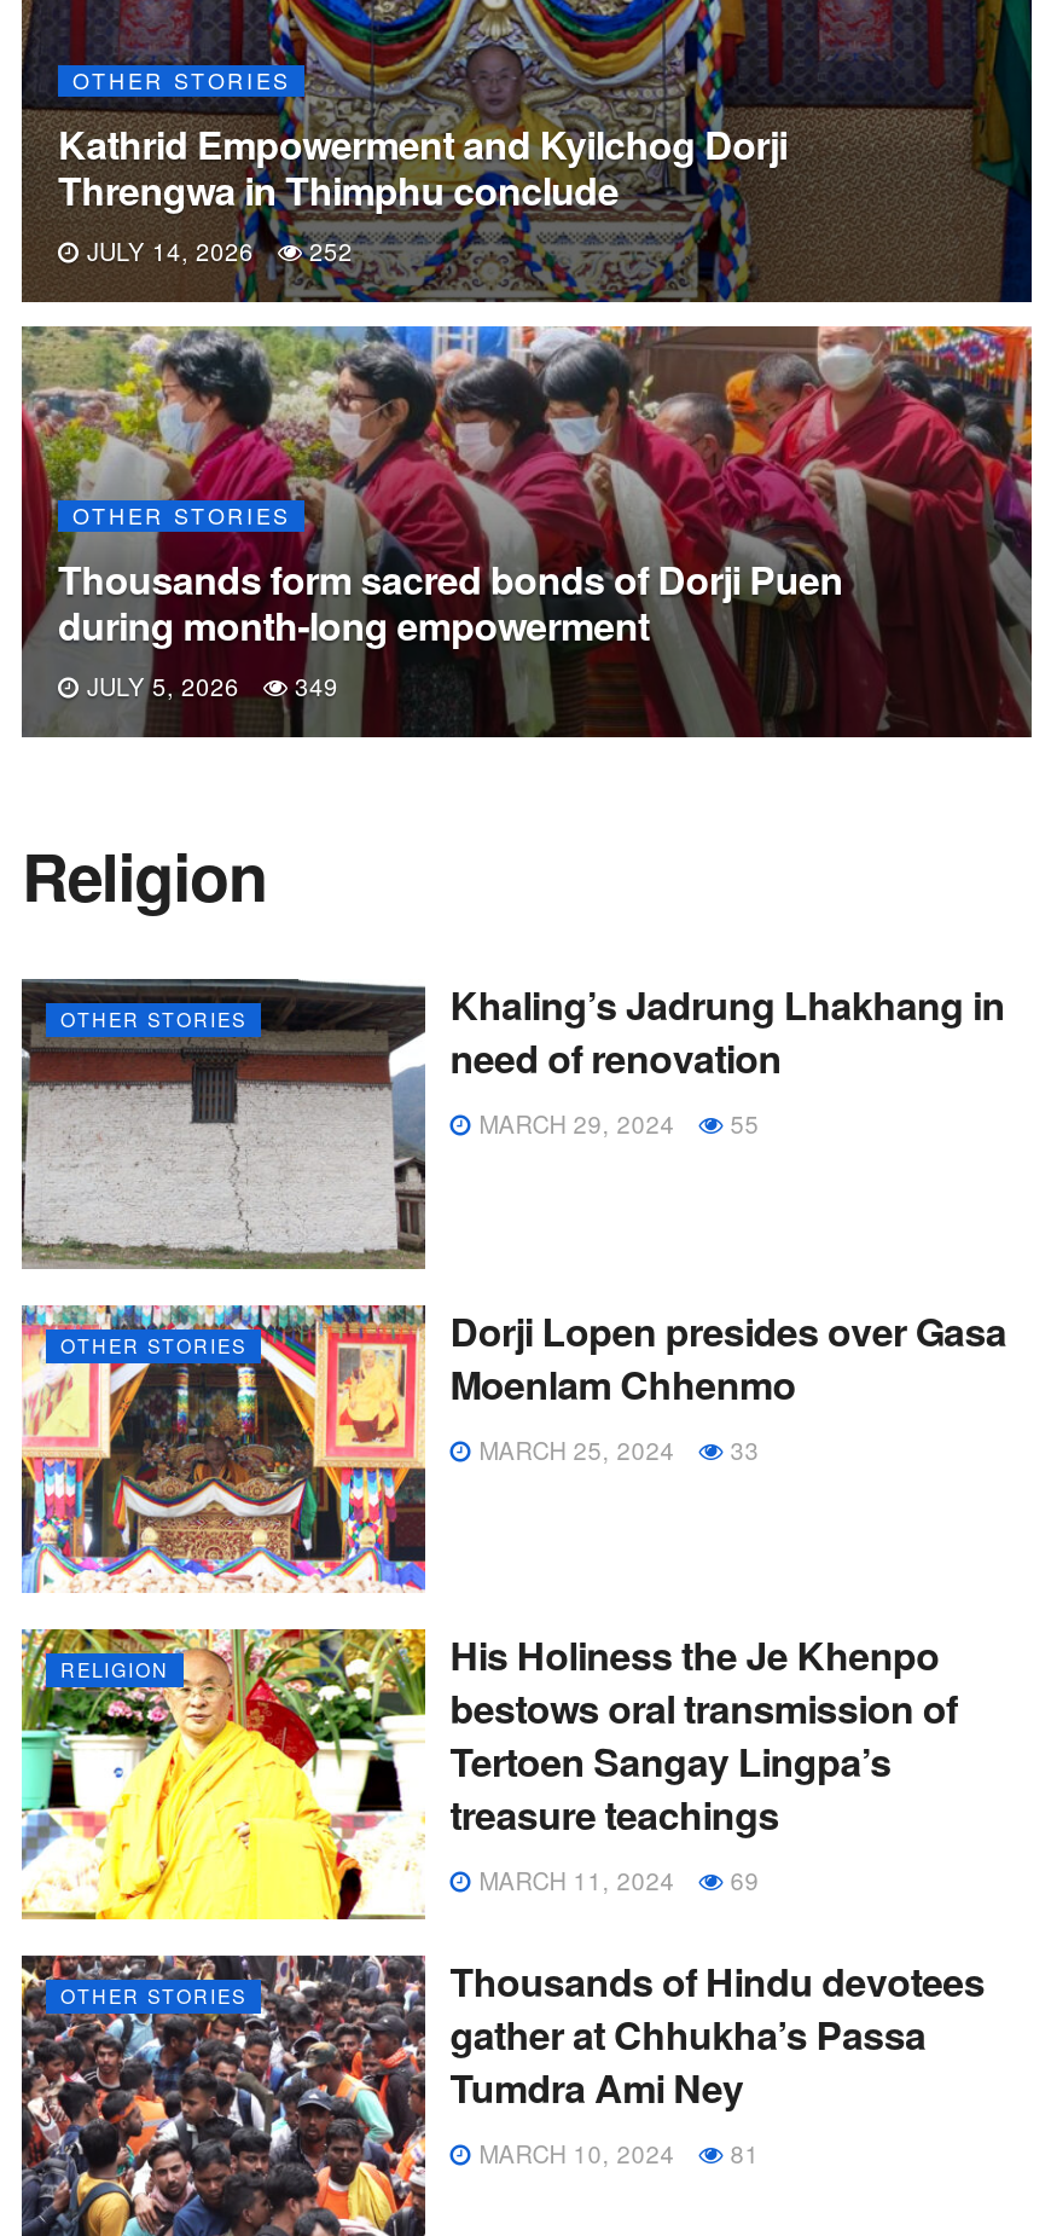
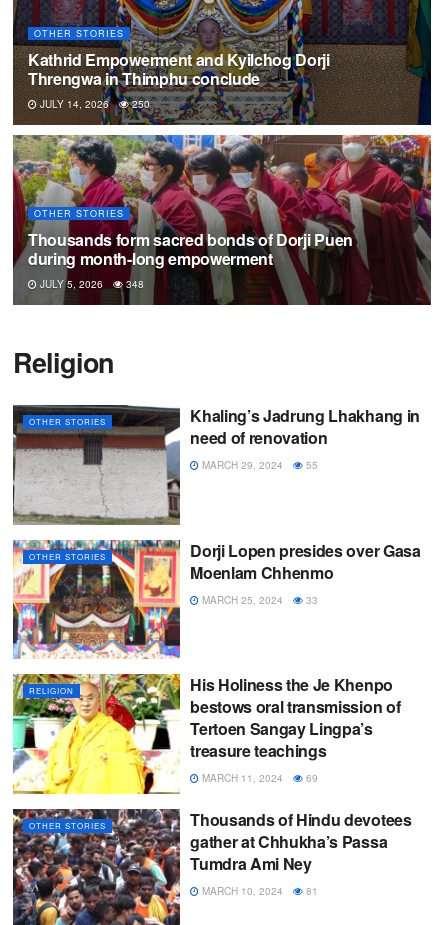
- JULY 14, 2026 252
+ JULY 14, 2026 250

- JULY 5, 2026 349
+ JULY 5, 2026 348
